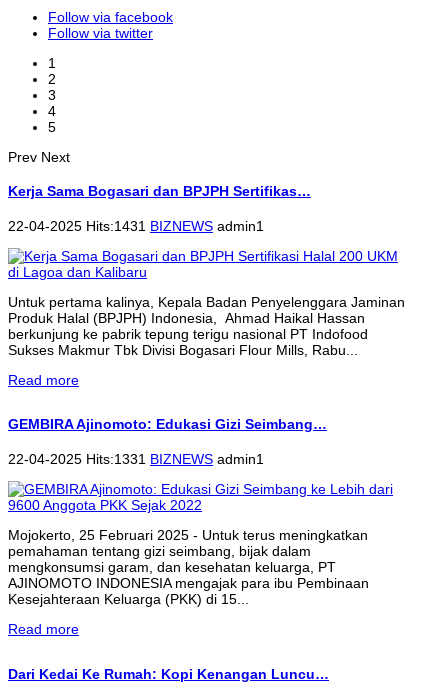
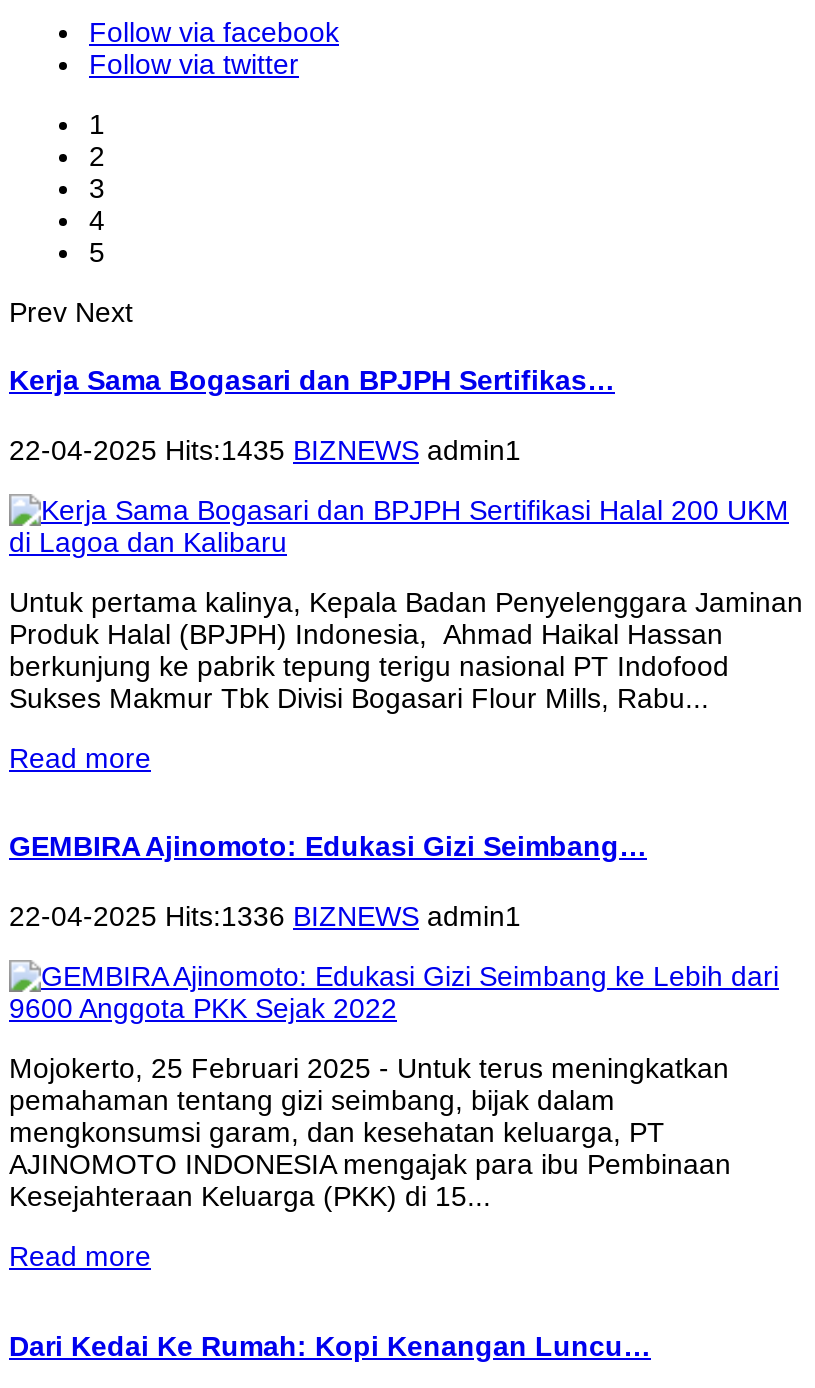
- 22-04-2025 Hits:1431 BIZNEWS admin1
+ 22-04-2025 Hits:1435 BIZNEWS admin1

- 22-04-2025 Hits:1331 BIZNEWS admin1
+ 22-04-2025 Hits:1336 BIZNEWS admin1
